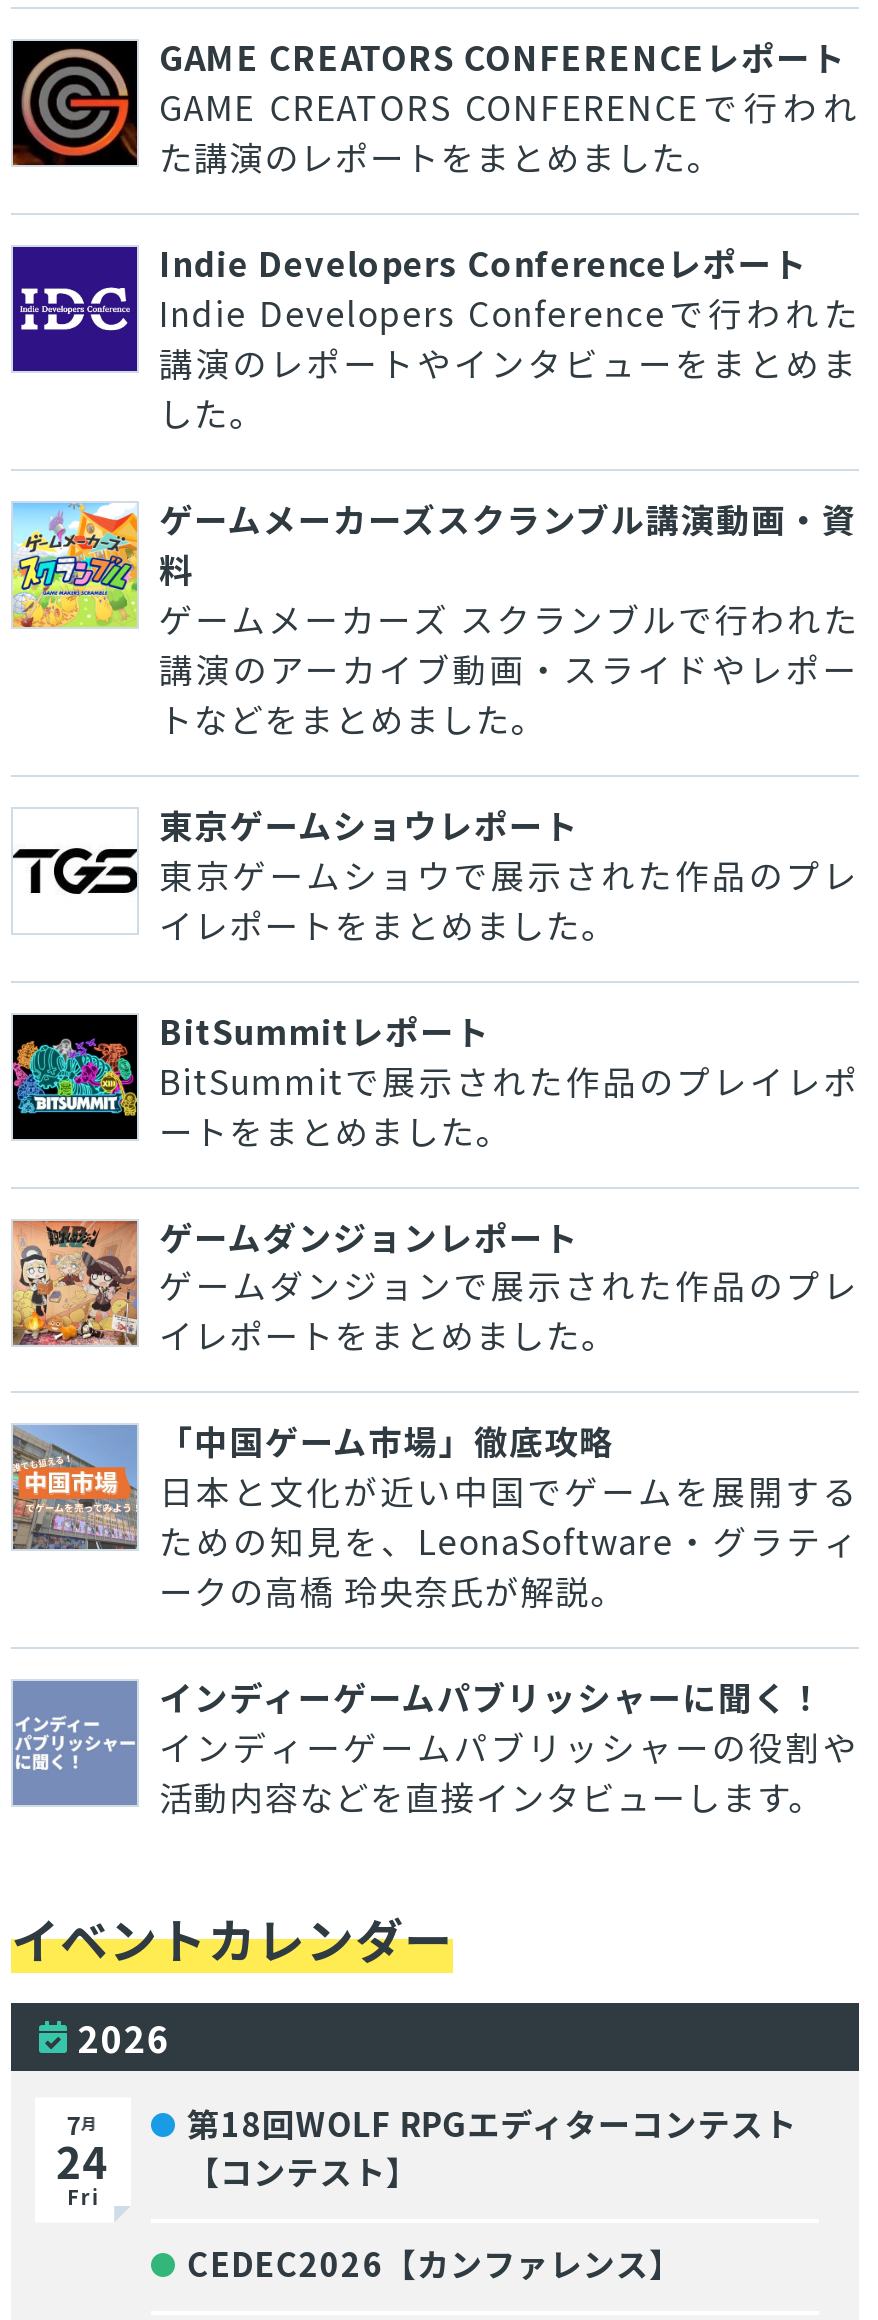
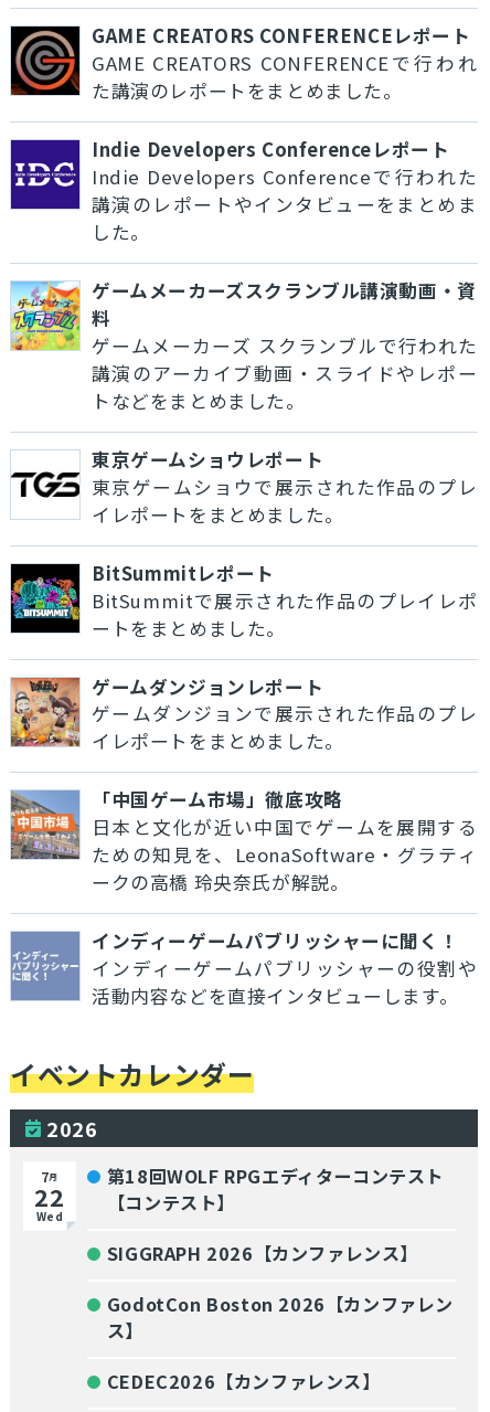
- 24
- Fri
+ 22
+ Wed

+ SIGGRAPH 2026【カンファレンス】
+ GodotCon Boston 2026【カンファレン
+ ス】
